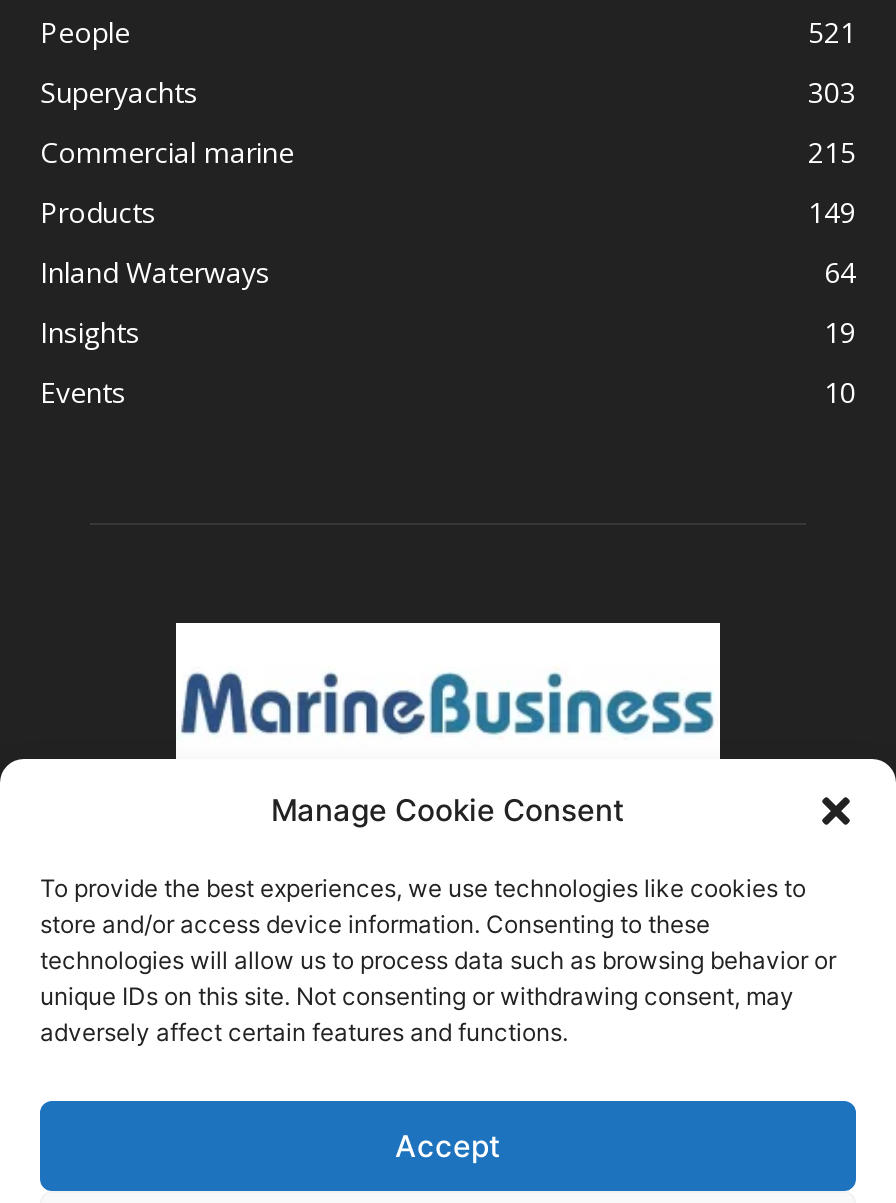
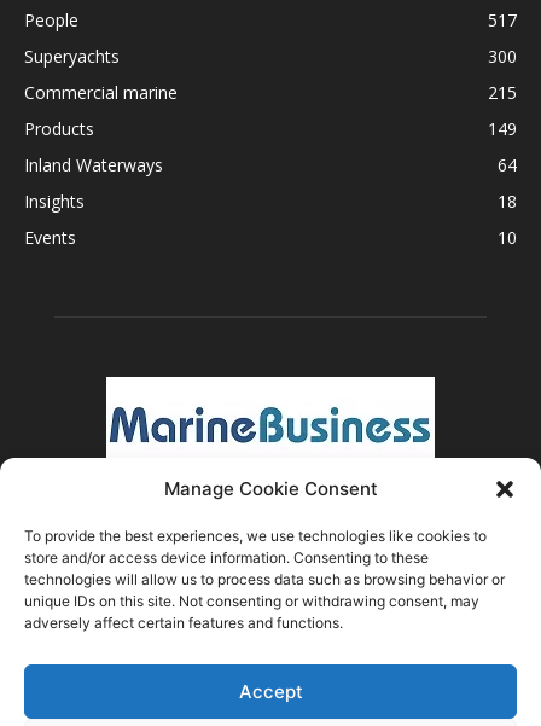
- 521
+ 517

- 303
+ 300

- 19
+ 18
